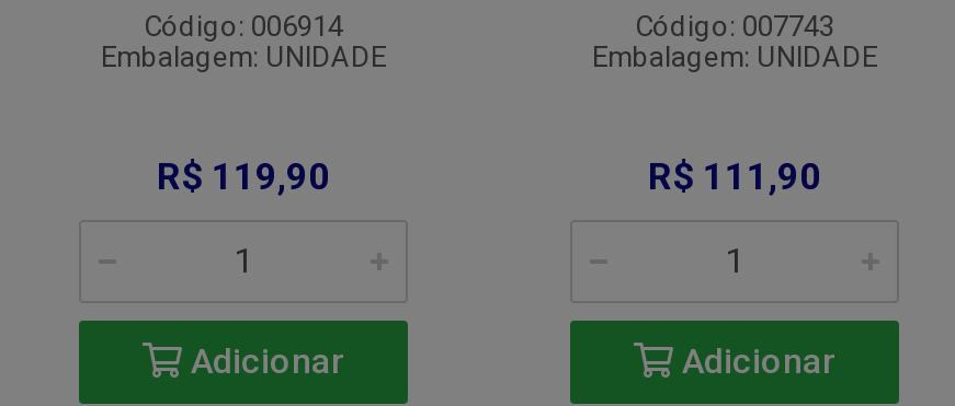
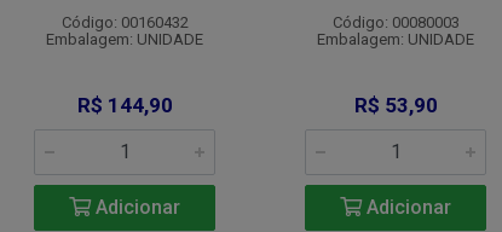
- Código: 006914
+ Código: 00160432

- Código: 007743
+ Código: 00080003

- R$ 119,90
+ R$ 144,90

- R$ 111,90
+ R$ 53,90
